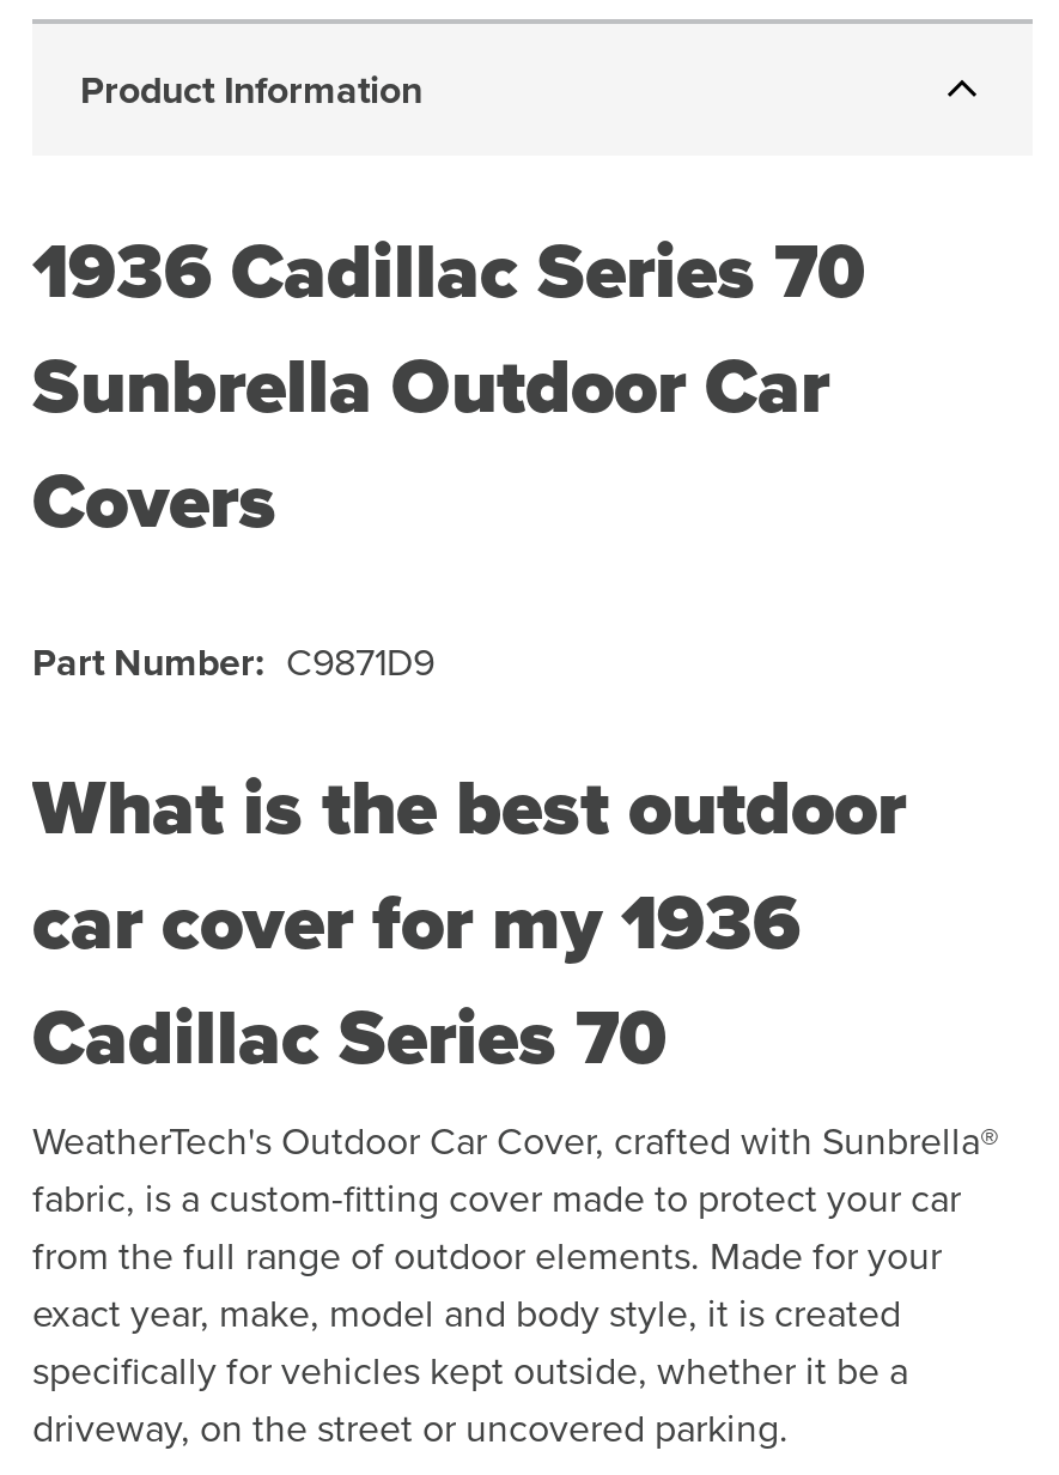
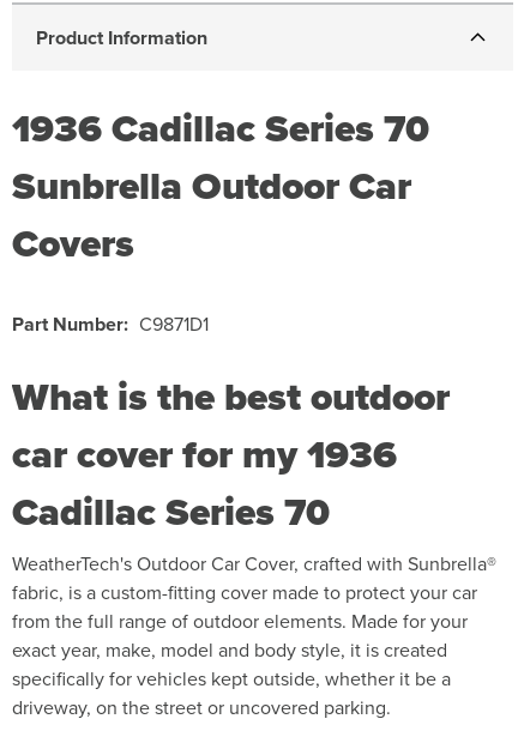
- Part Number: C9871D9
+ Part Number: C9871D1
